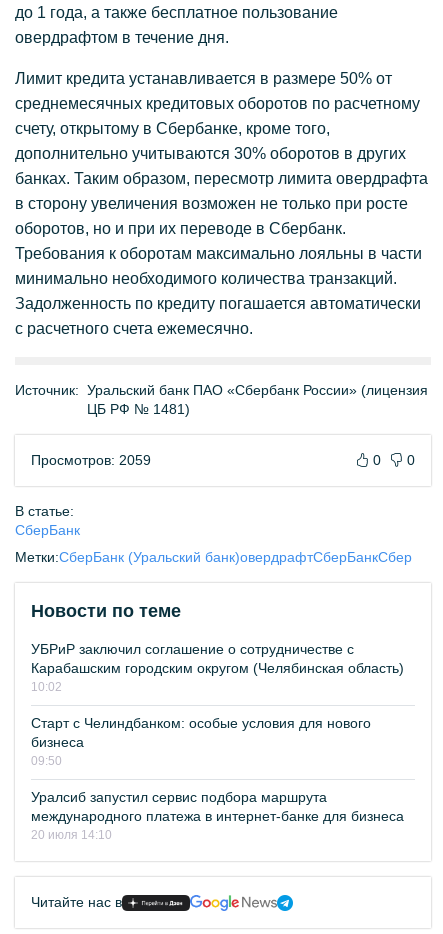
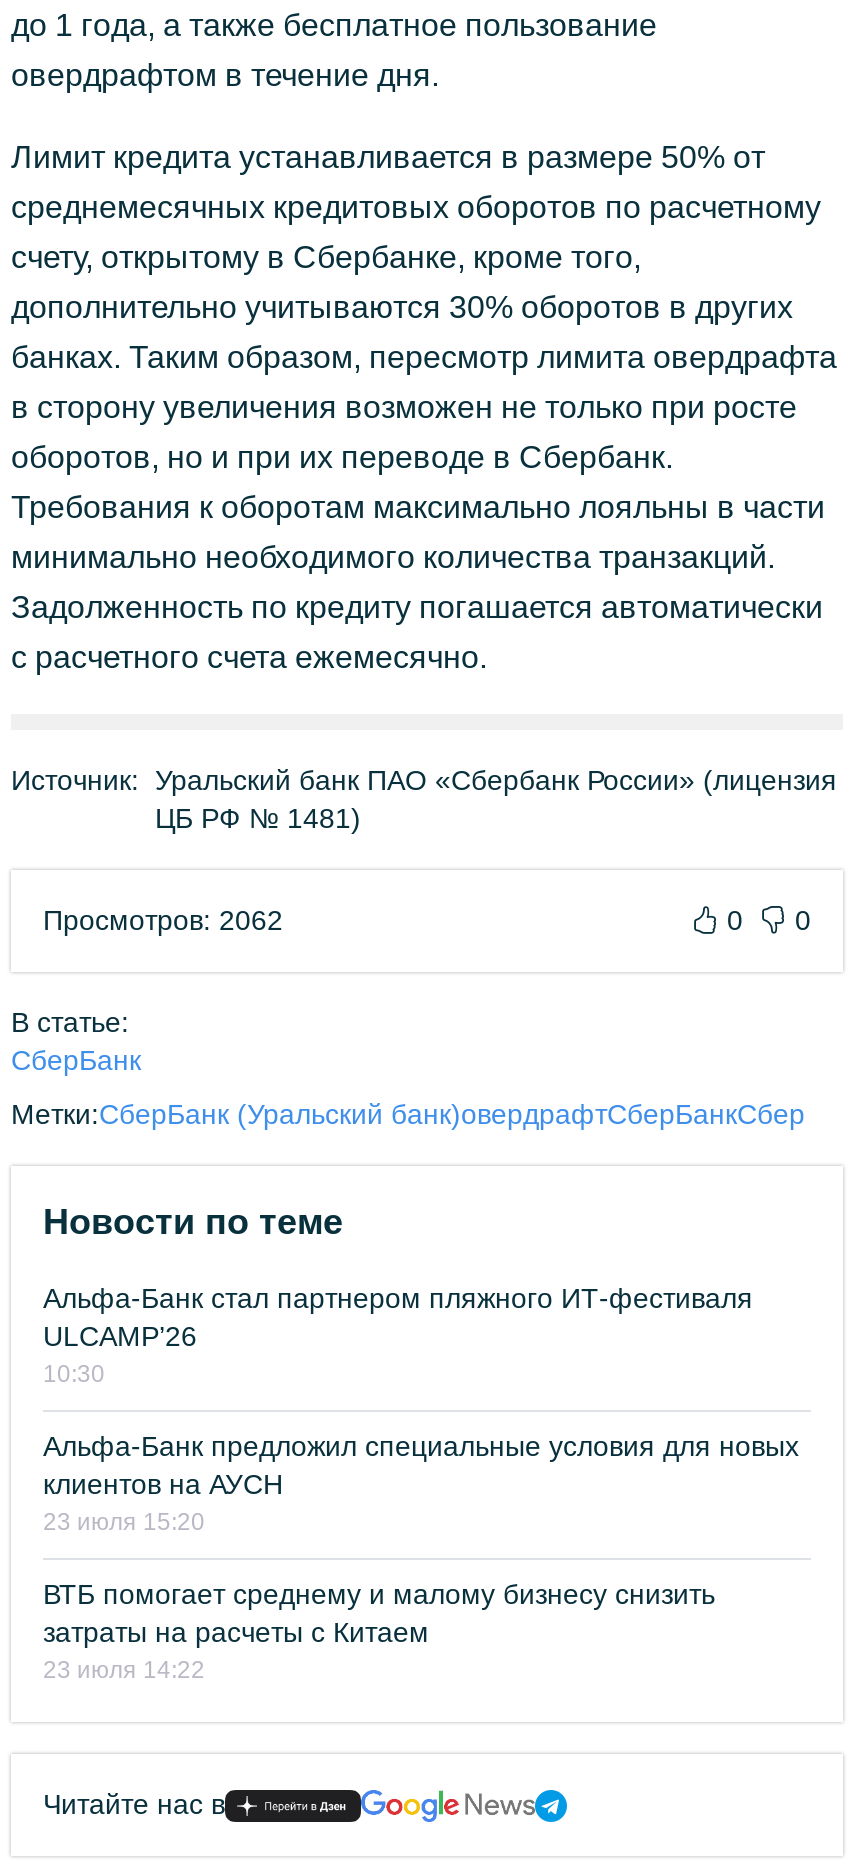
- Просмотров: 2059
+ Просмотров: 2062

- УБРиР заключил соглашение о сотрудничестве с
- Карабашским городским округом (Челябинская область)
- 10:02
+ Альфа-Банк стал партнером пляжного ИТ-фестиваля
+ ULCAMP’26
+ 10:30

- Старт с Челиндбанком: особые условия для нового
- бизнеса
- 09:50
+ Альфа-Банк предложил специальные условия для новых
+ клиентов на АУСН
+ 23 июля 15:20

- Уралсиб запустил сервис подбора маршрута
- международного платежа в интернет-банке для бизнеса
- 20 июля 14:10
+ ВТБ помогает среднему и малому бизнесу снизить
+ затраты на расчеты с Китаем
+ 23 июля 14:22
